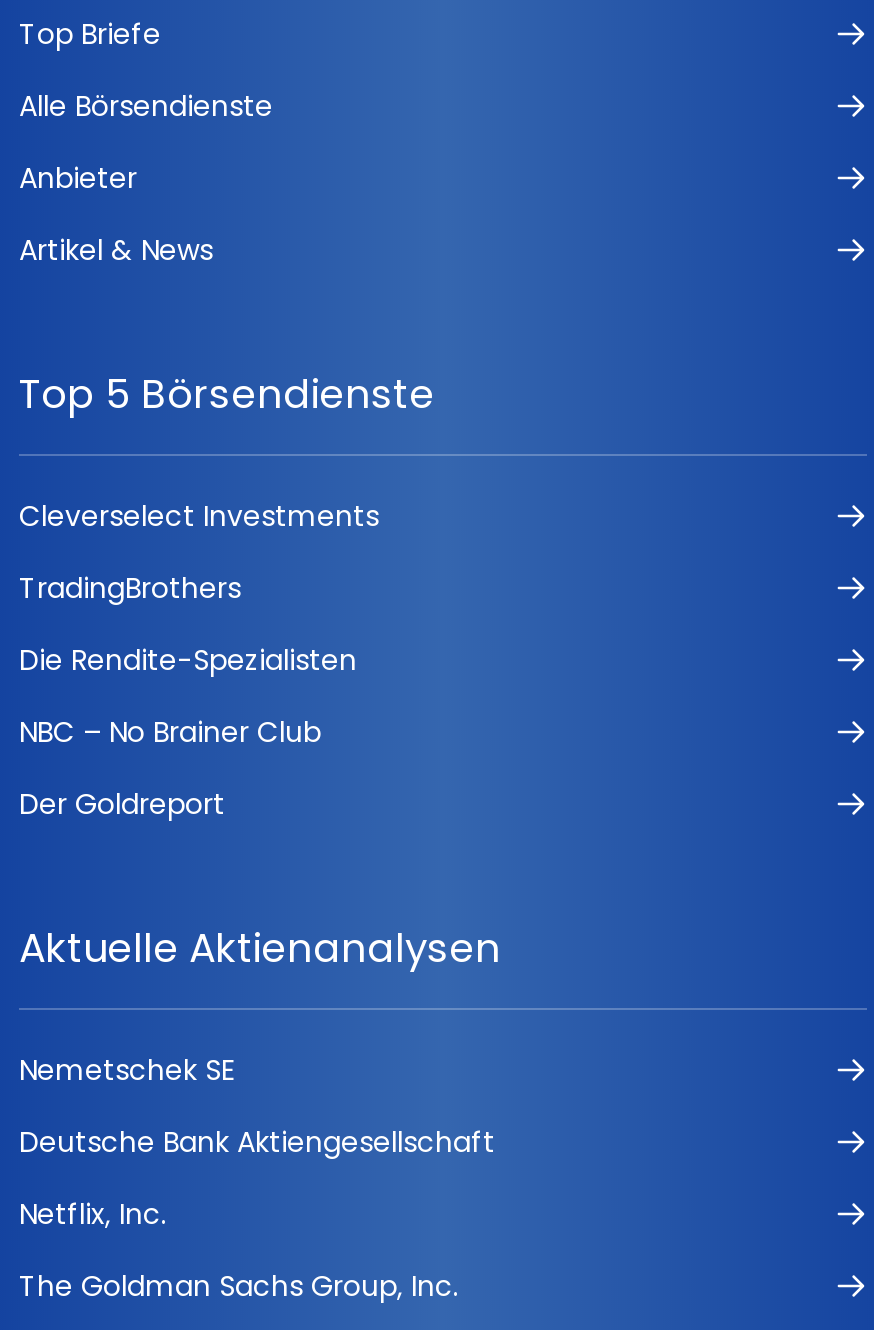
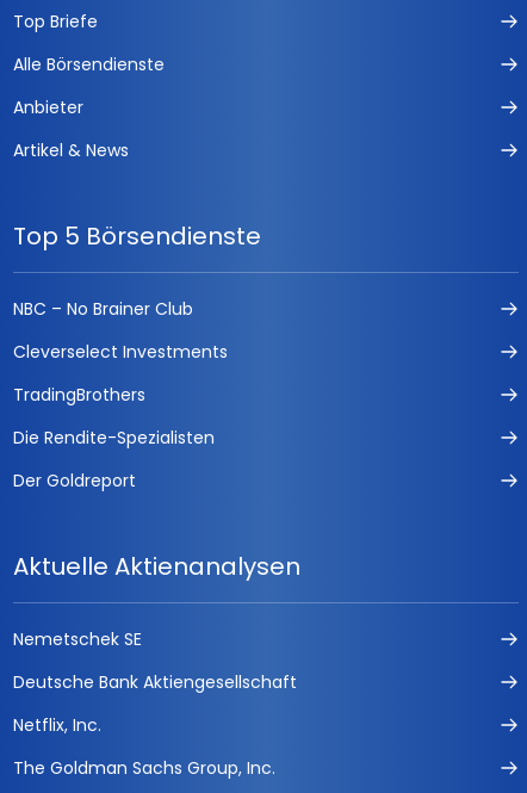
moved down: Cleverselect Investments | TradingBrothers | Die Rendite-Spezialisten

moved up: NBC – No Brainer Club
